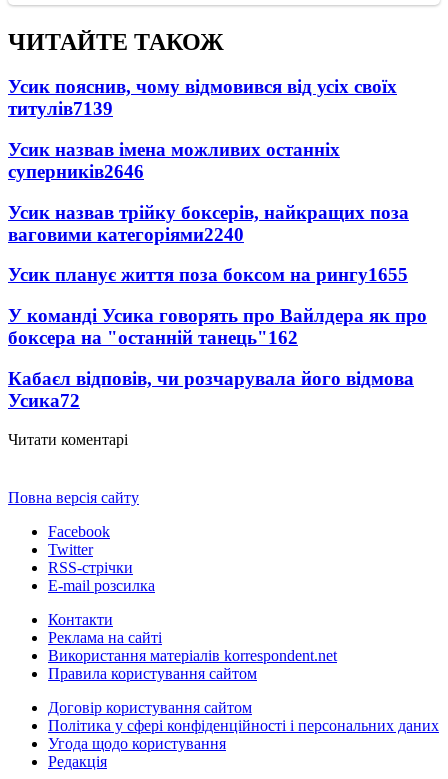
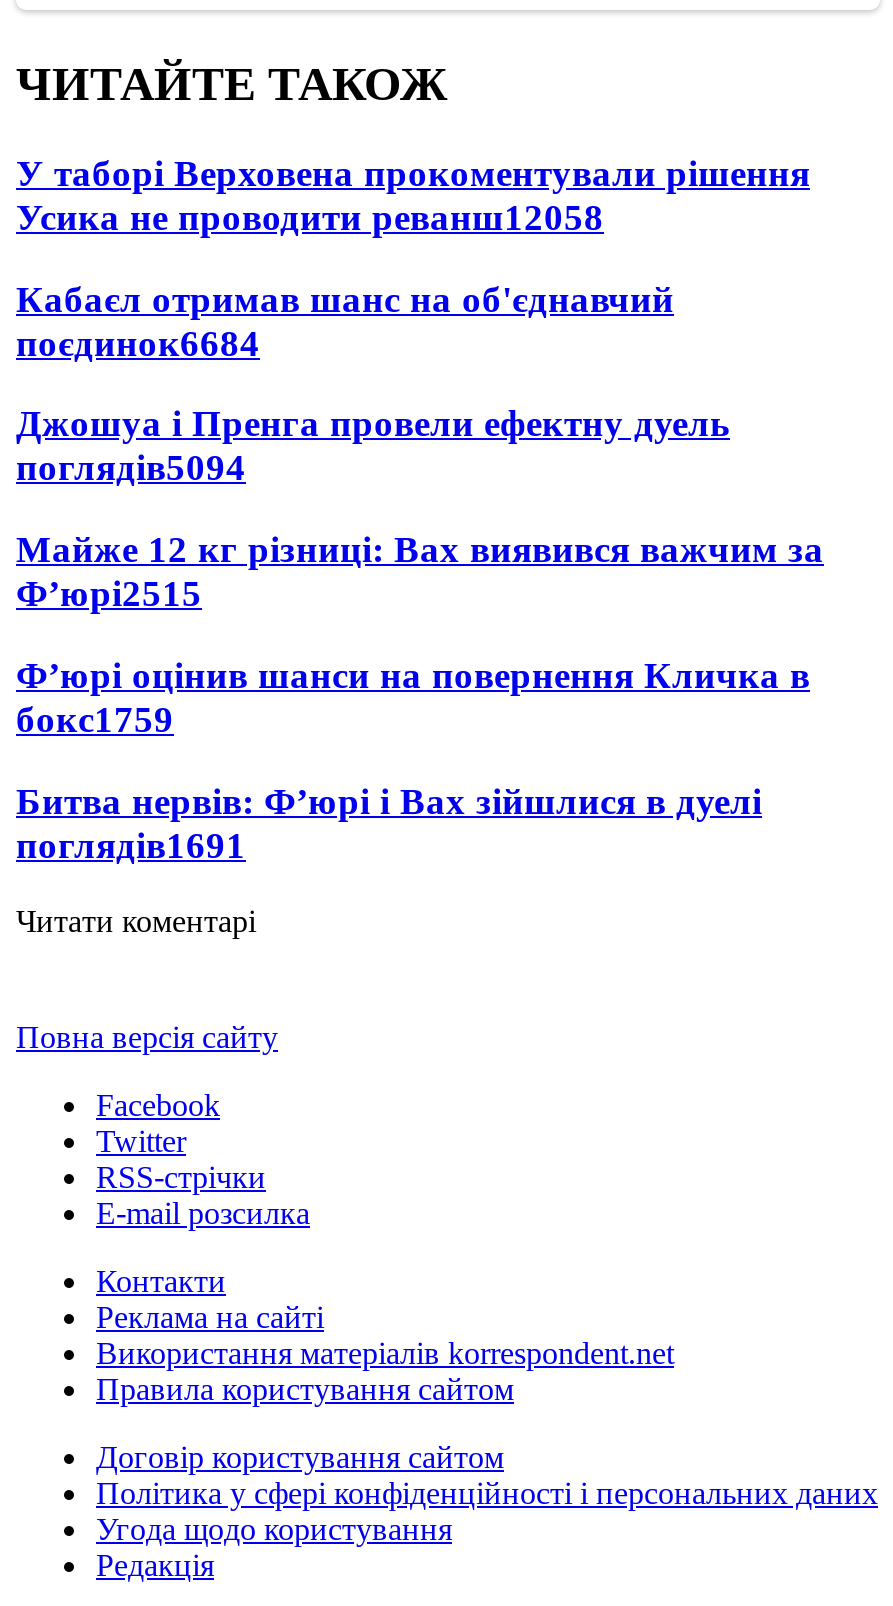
- Усик пояснив, чому відмовився від усіх своїх
- титулів7139
+ У таборі Верховена прокоментували рішення
+ Усика не проводити реванш12058

- Усик назвав імена можливих останніх
- суперників2646
+ Кабаєл отримав шанс на об'єднавчий
+ поєдинок6684

- Усик назвав трійку боксерів, найкращих поза
- ваговими категоріями2240
+ Джошуа і Пренга провели ефектну дуель
+ поглядів5094

- Усик планує життя поза боксом на рингу1655
+ Майже 12 кг різниці: Вах виявився важчим за
+ Ф’юрі2515

- У команді Усика говорять про Вайлдера як про
- боксера на "останній танець"162
+ Ф’юрі оцінив шанси на повернення Кличка в
+ бокс1759

- Кабаєл відповів, чи розчарувала його відмова
- Усика72
+ Битва нервів: Ф’юрі і Вах зійшлися в дуелі
+ поглядів1691
